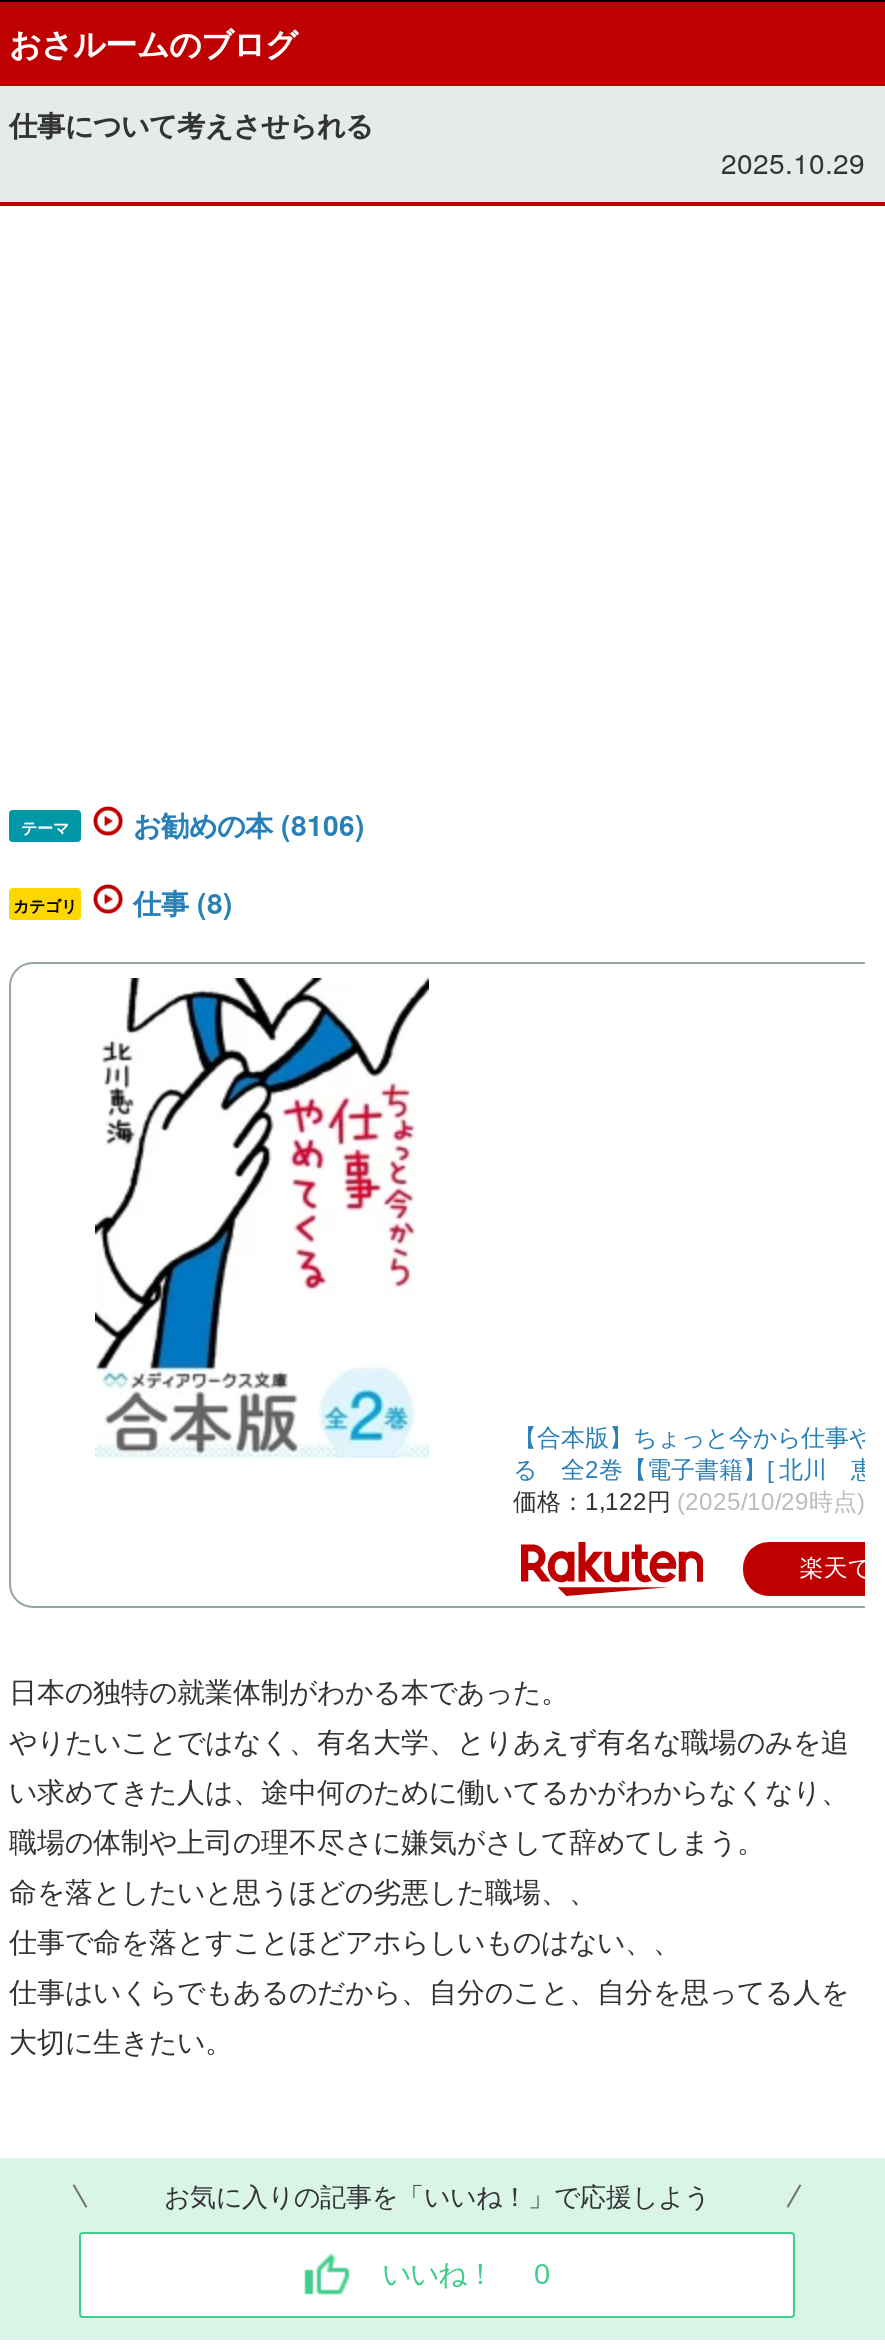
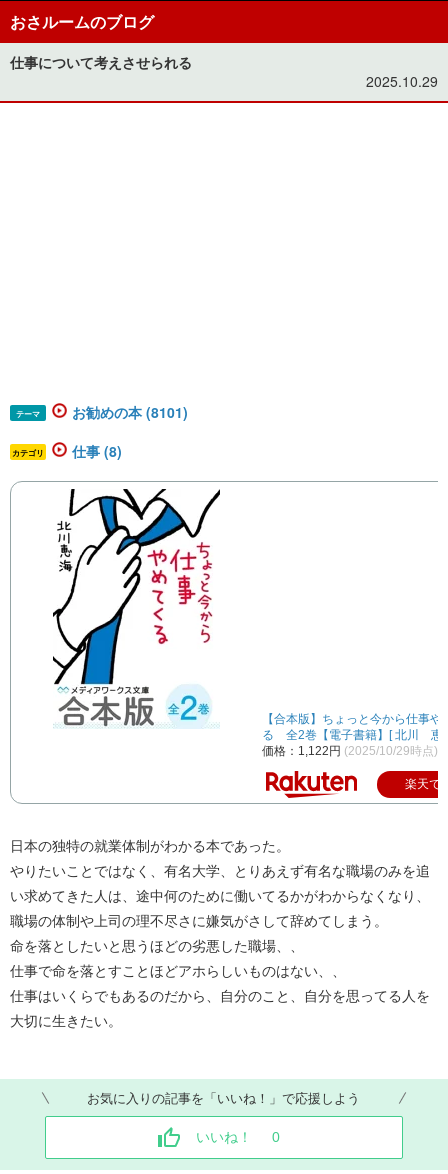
- お勧めの本 (8106)
+ お勧めの本 (8101)
